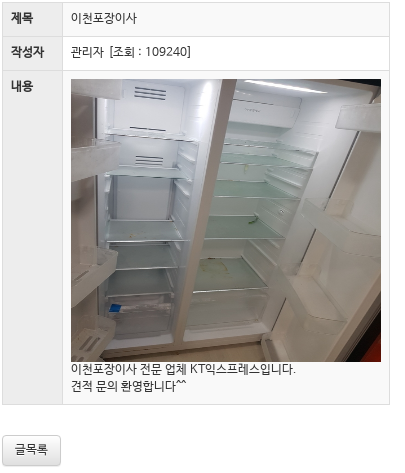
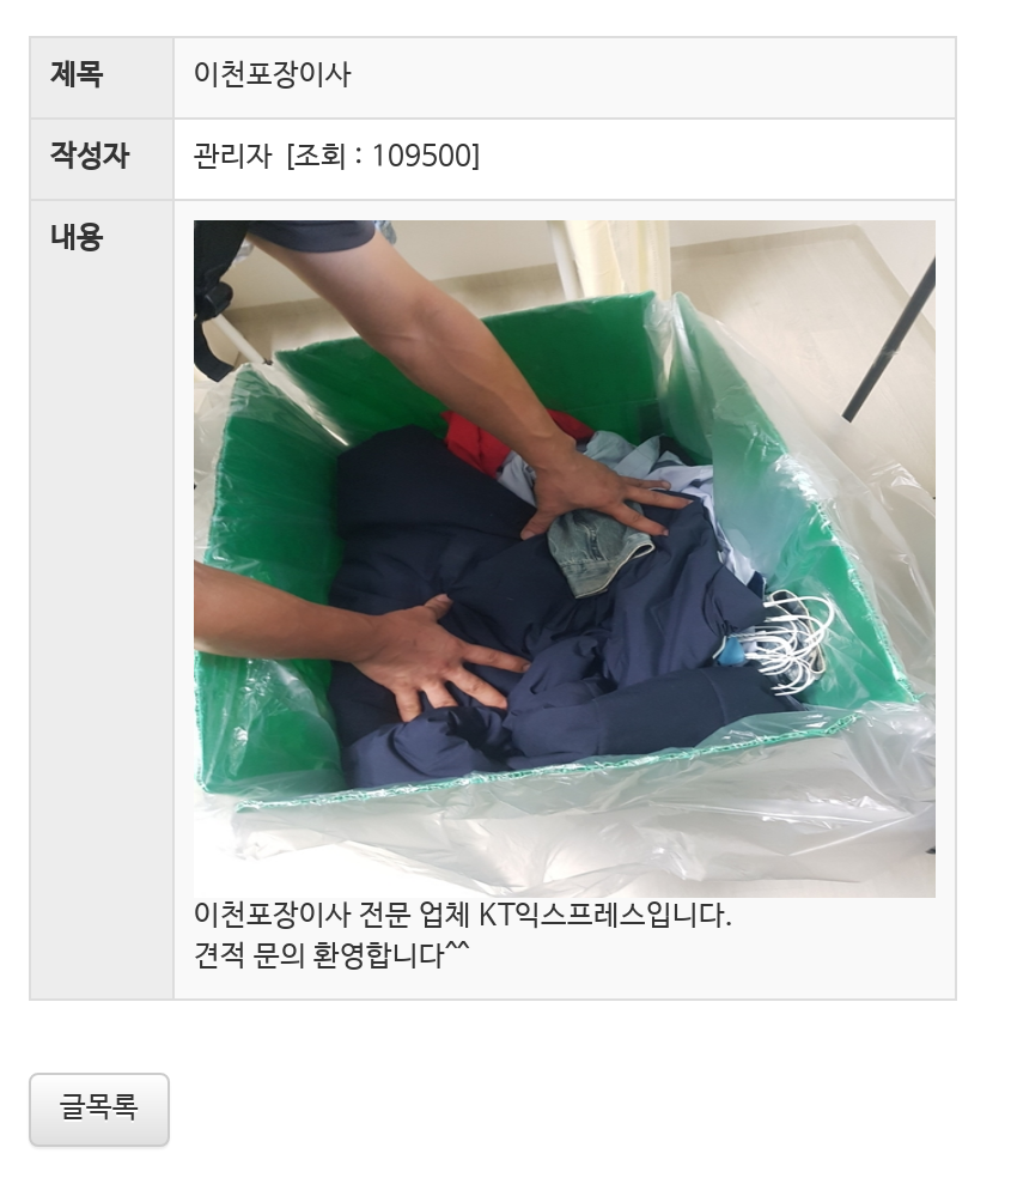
- 작성자 관리자 [조회 : 109240]
+ 작성자 관리자 [조회 : 109500]

- [image]
+ [image]
